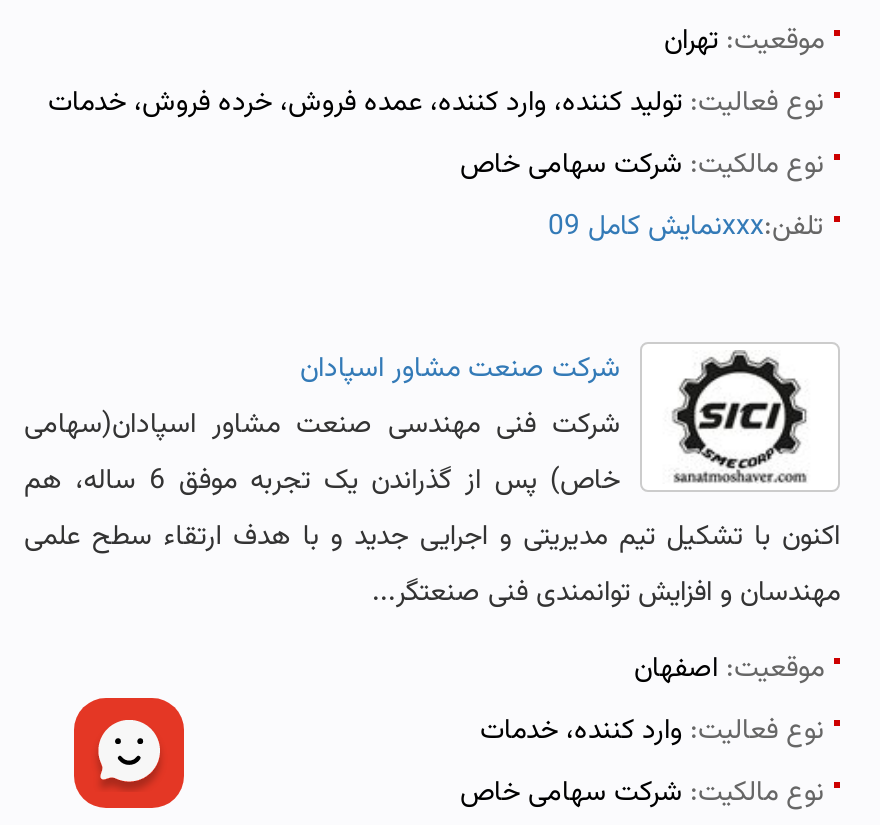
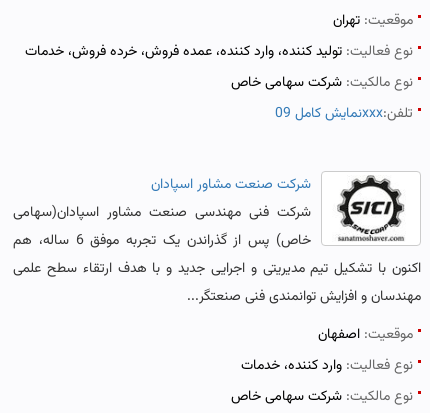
- [image]
